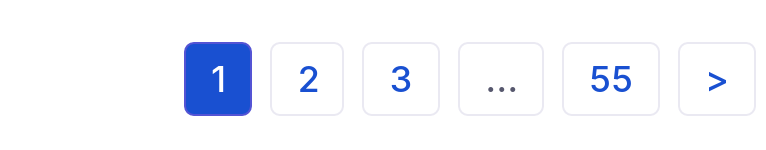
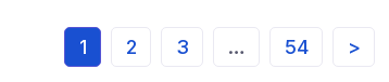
- 55
+ 54
